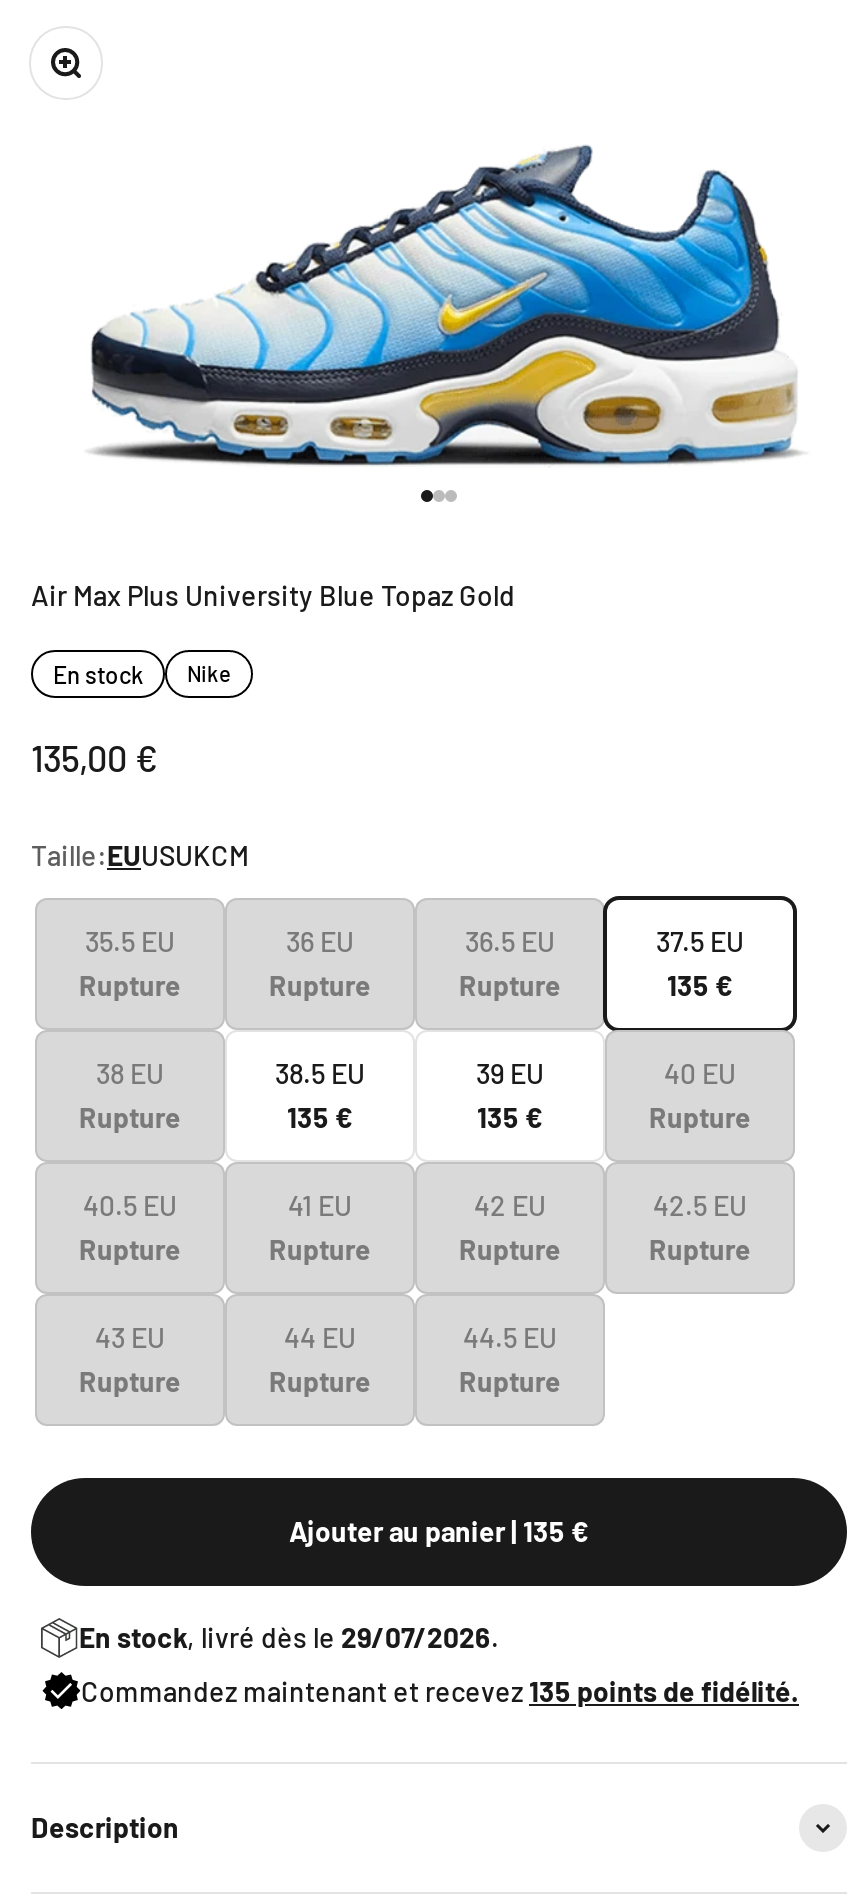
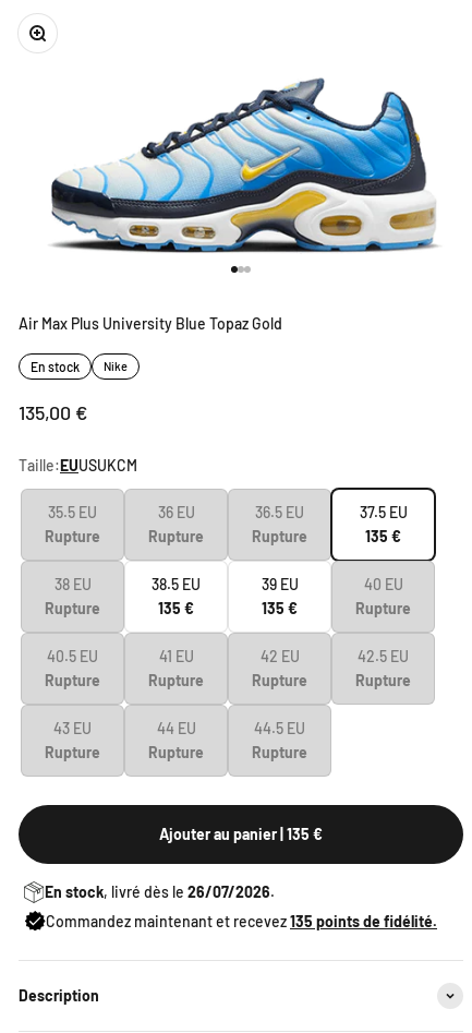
- En stock, livré dès le 29/07/2026.
+ En stock, livré dès le 26/07/2026.
